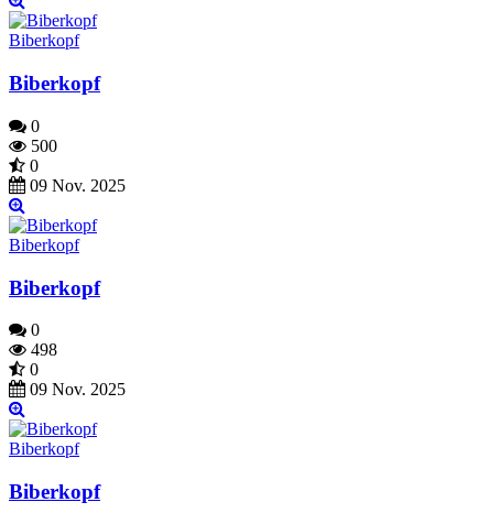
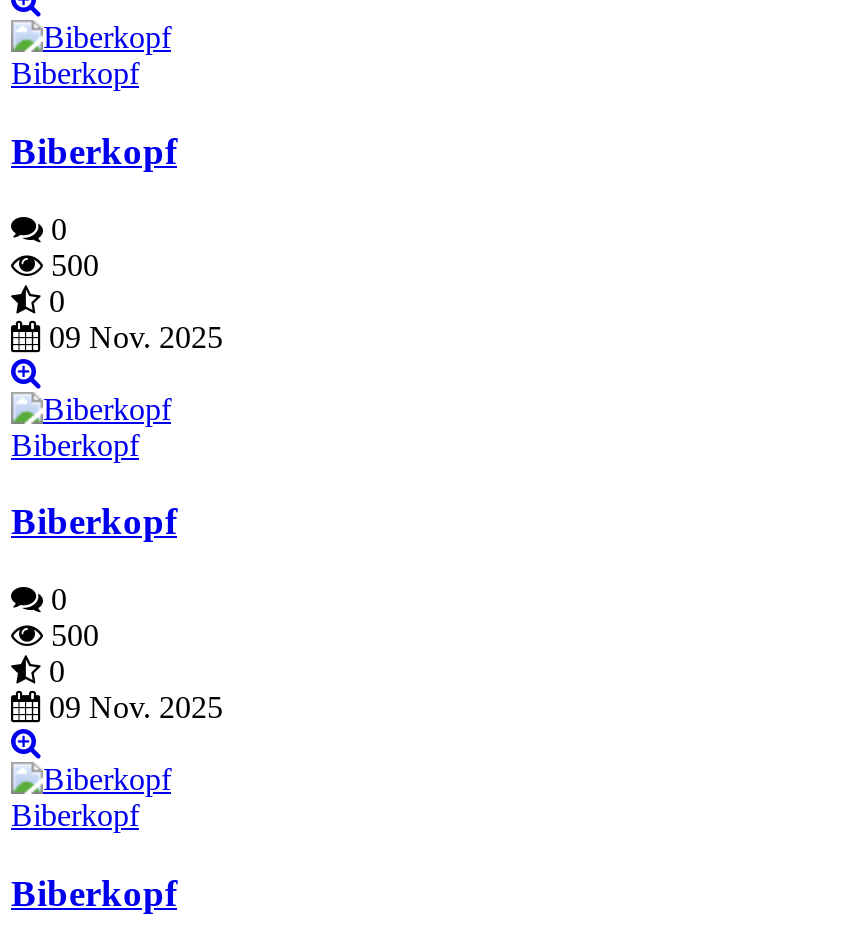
- 498
+ 500
